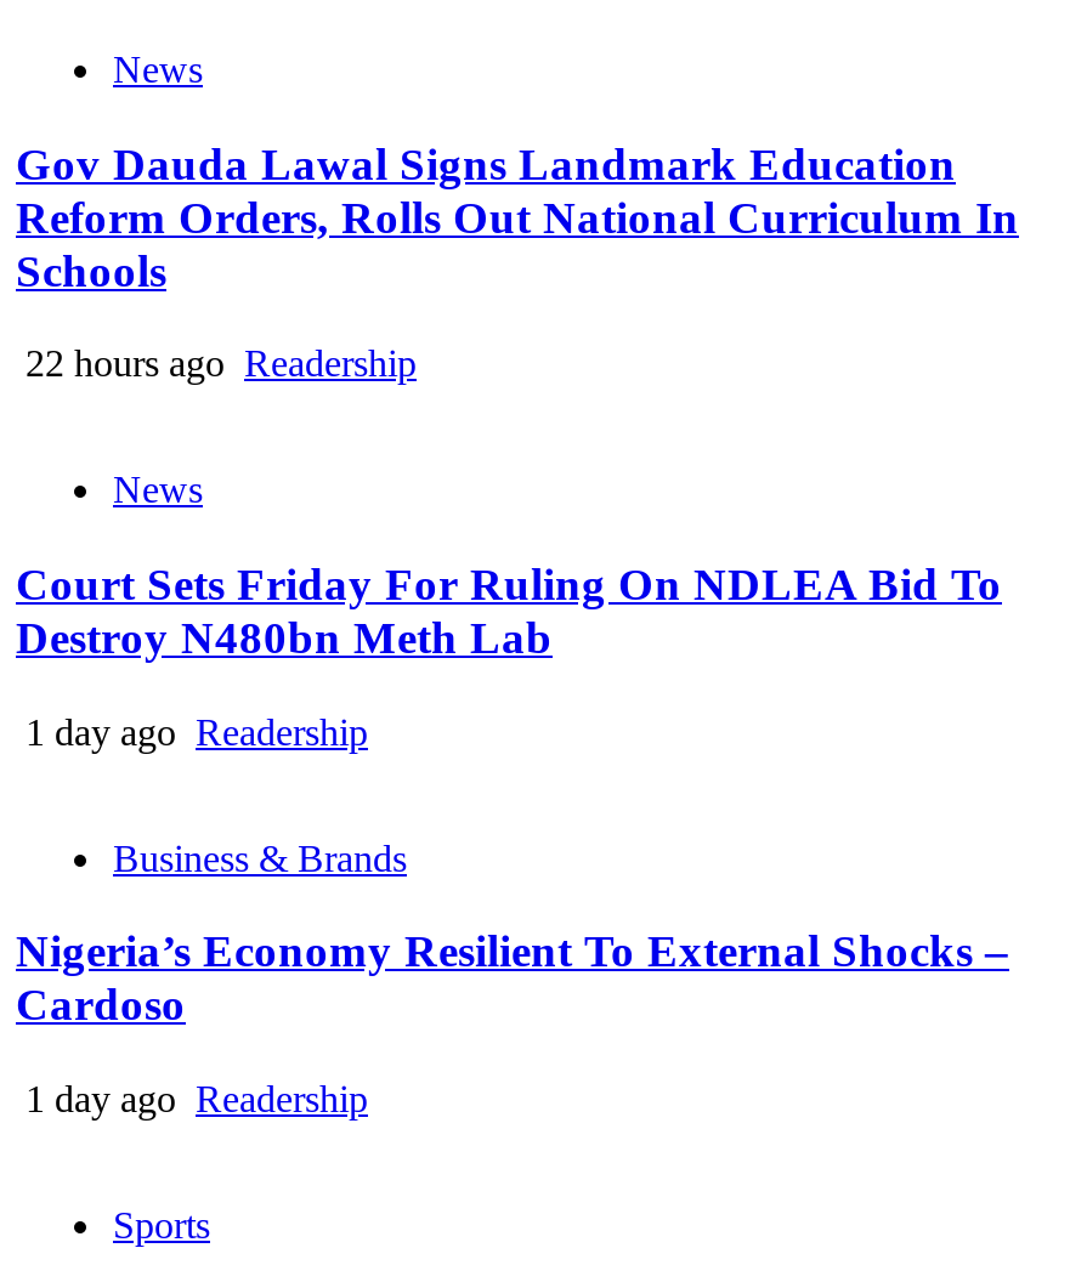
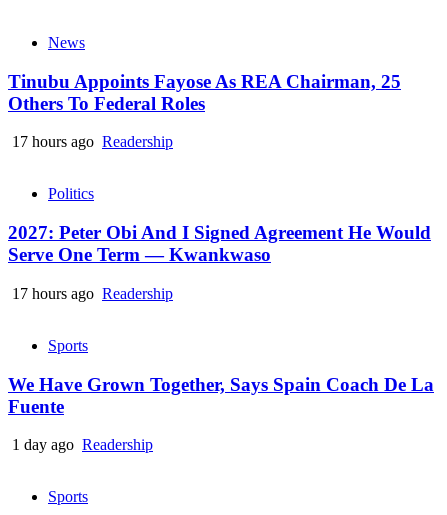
- Gov Dauda Lawal Signs Landmark Education
- Reform Orders, Rolls Out National Curriculum In
- Schools
+ Tinubu Appoints Fayose As REA Chairman, 25
+ Others To Federal Roles

- 22 hours ago Readership
+ 17 hours ago Readership

- News
+ Politics

- Court Sets Friday For Ruling On NDLEA Bid To
- Destroy N480bn Meth Lab
+ 2027: Peter Obi And I Signed Agreement He Would
+ Serve One Term — Kwankwaso

- 1 day ago Readership
+ 17 hours ago Readership

- Business & Brands
+ Sports

- Nigeria’s Economy Resilient To External Shocks –
- Cardoso
+ We Have Grown Together, Says Spain Coach De La
+ Fuente
